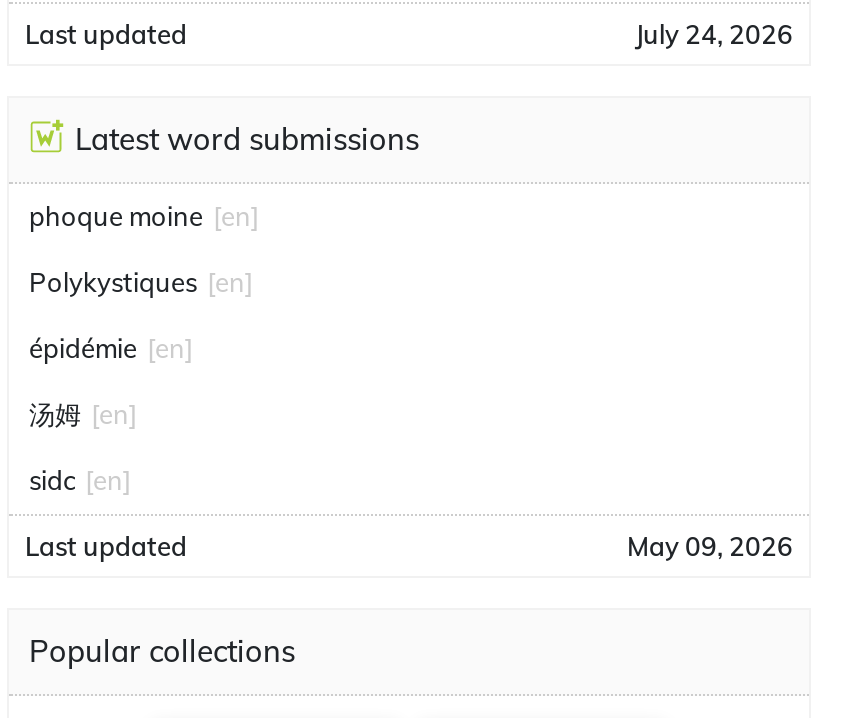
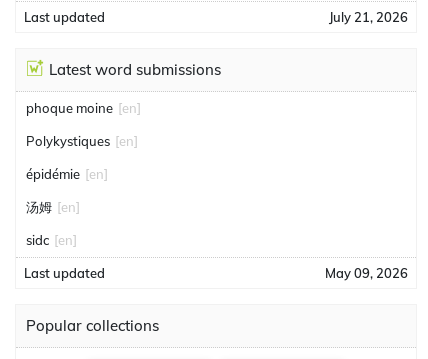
- July 24, 2026
+ July 21, 2026
